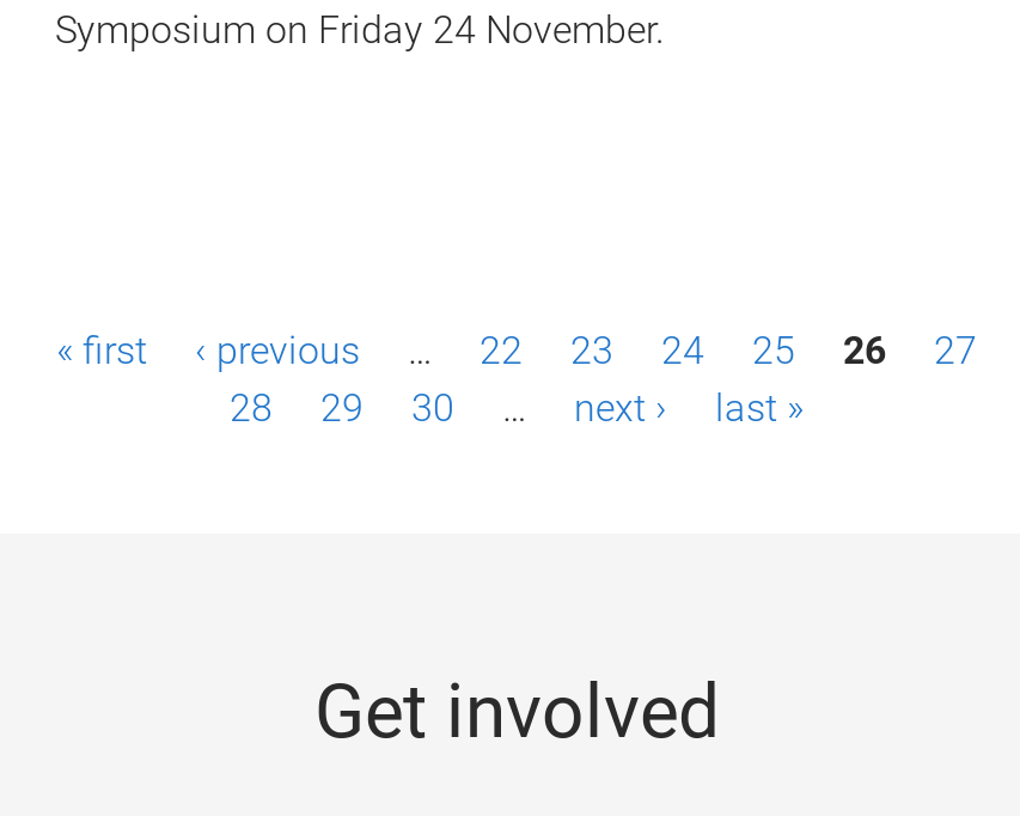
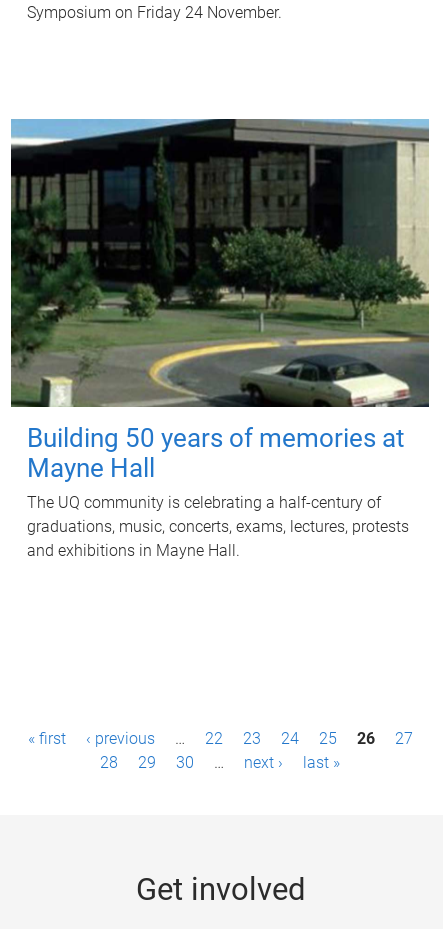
+ [image]
+ Building 50 years of memories at
+ Mayne Hall
+ The UQ community is celebrating a half-century of
+ graduations, music, concerts, exams, lectures, protests
+ and exhibitions in Mayne Hall.
